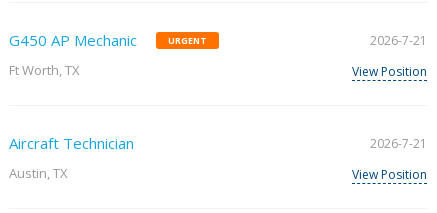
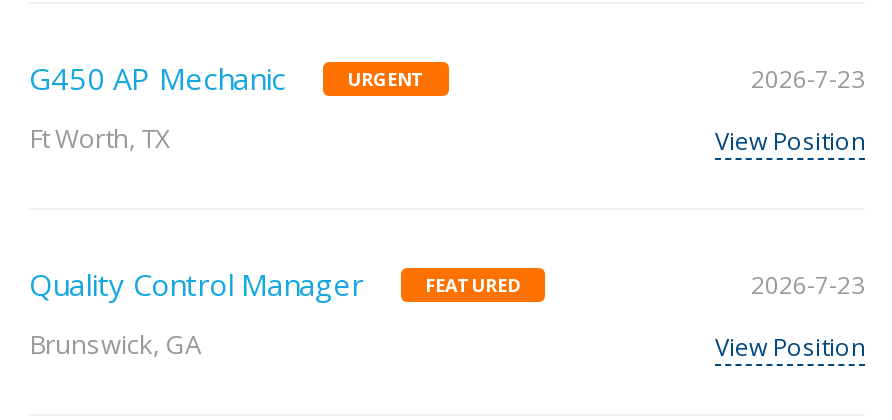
- 2026-7-21
+ 2026-7-23

- Aircraft Technician
+ Quality Control Manager
+ FEATURED

- 2026-7-21
+ 2026-7-23

- Austin, TX
+ Brunswick, GA
